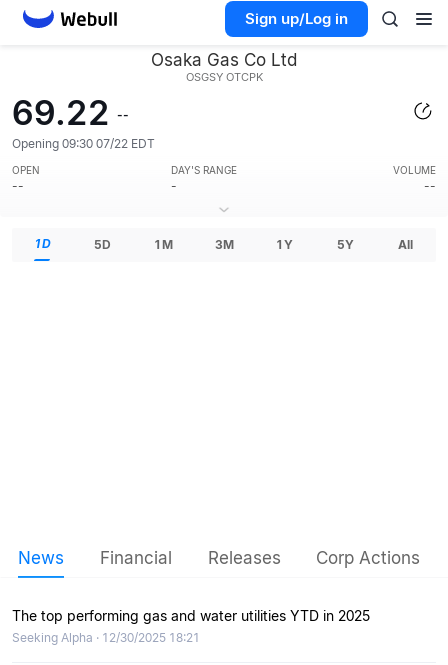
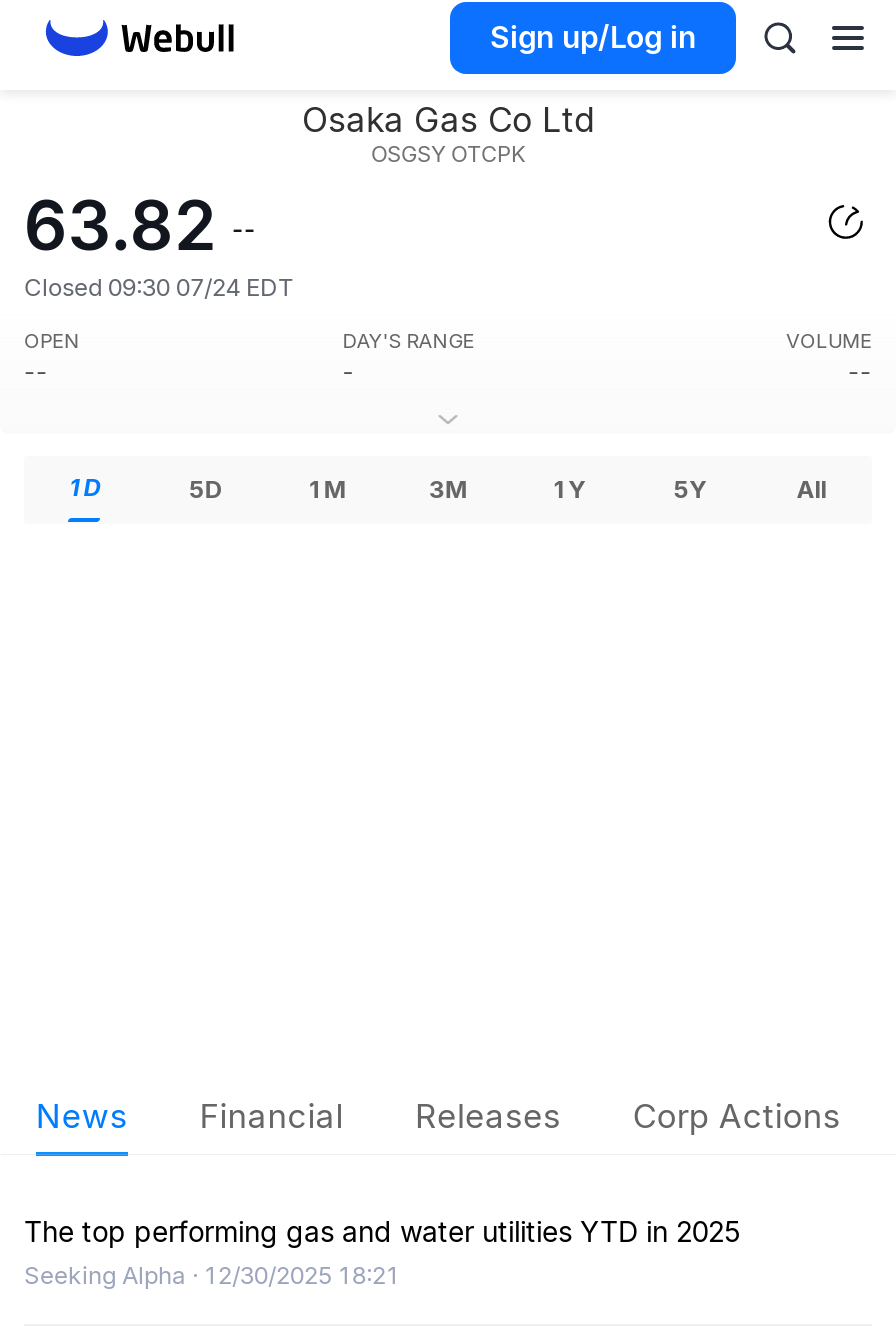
- 69.22 --
+ 63.82 --

- Opening 09:30 07/22 EDT
+ Closed 09:30 07/24 EDT
